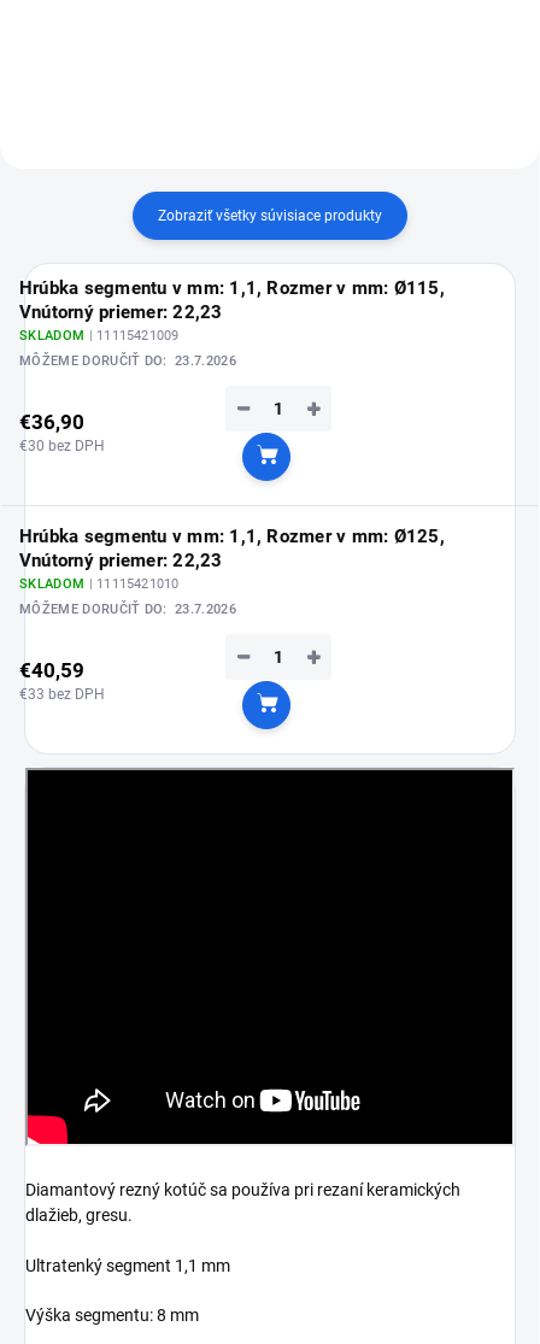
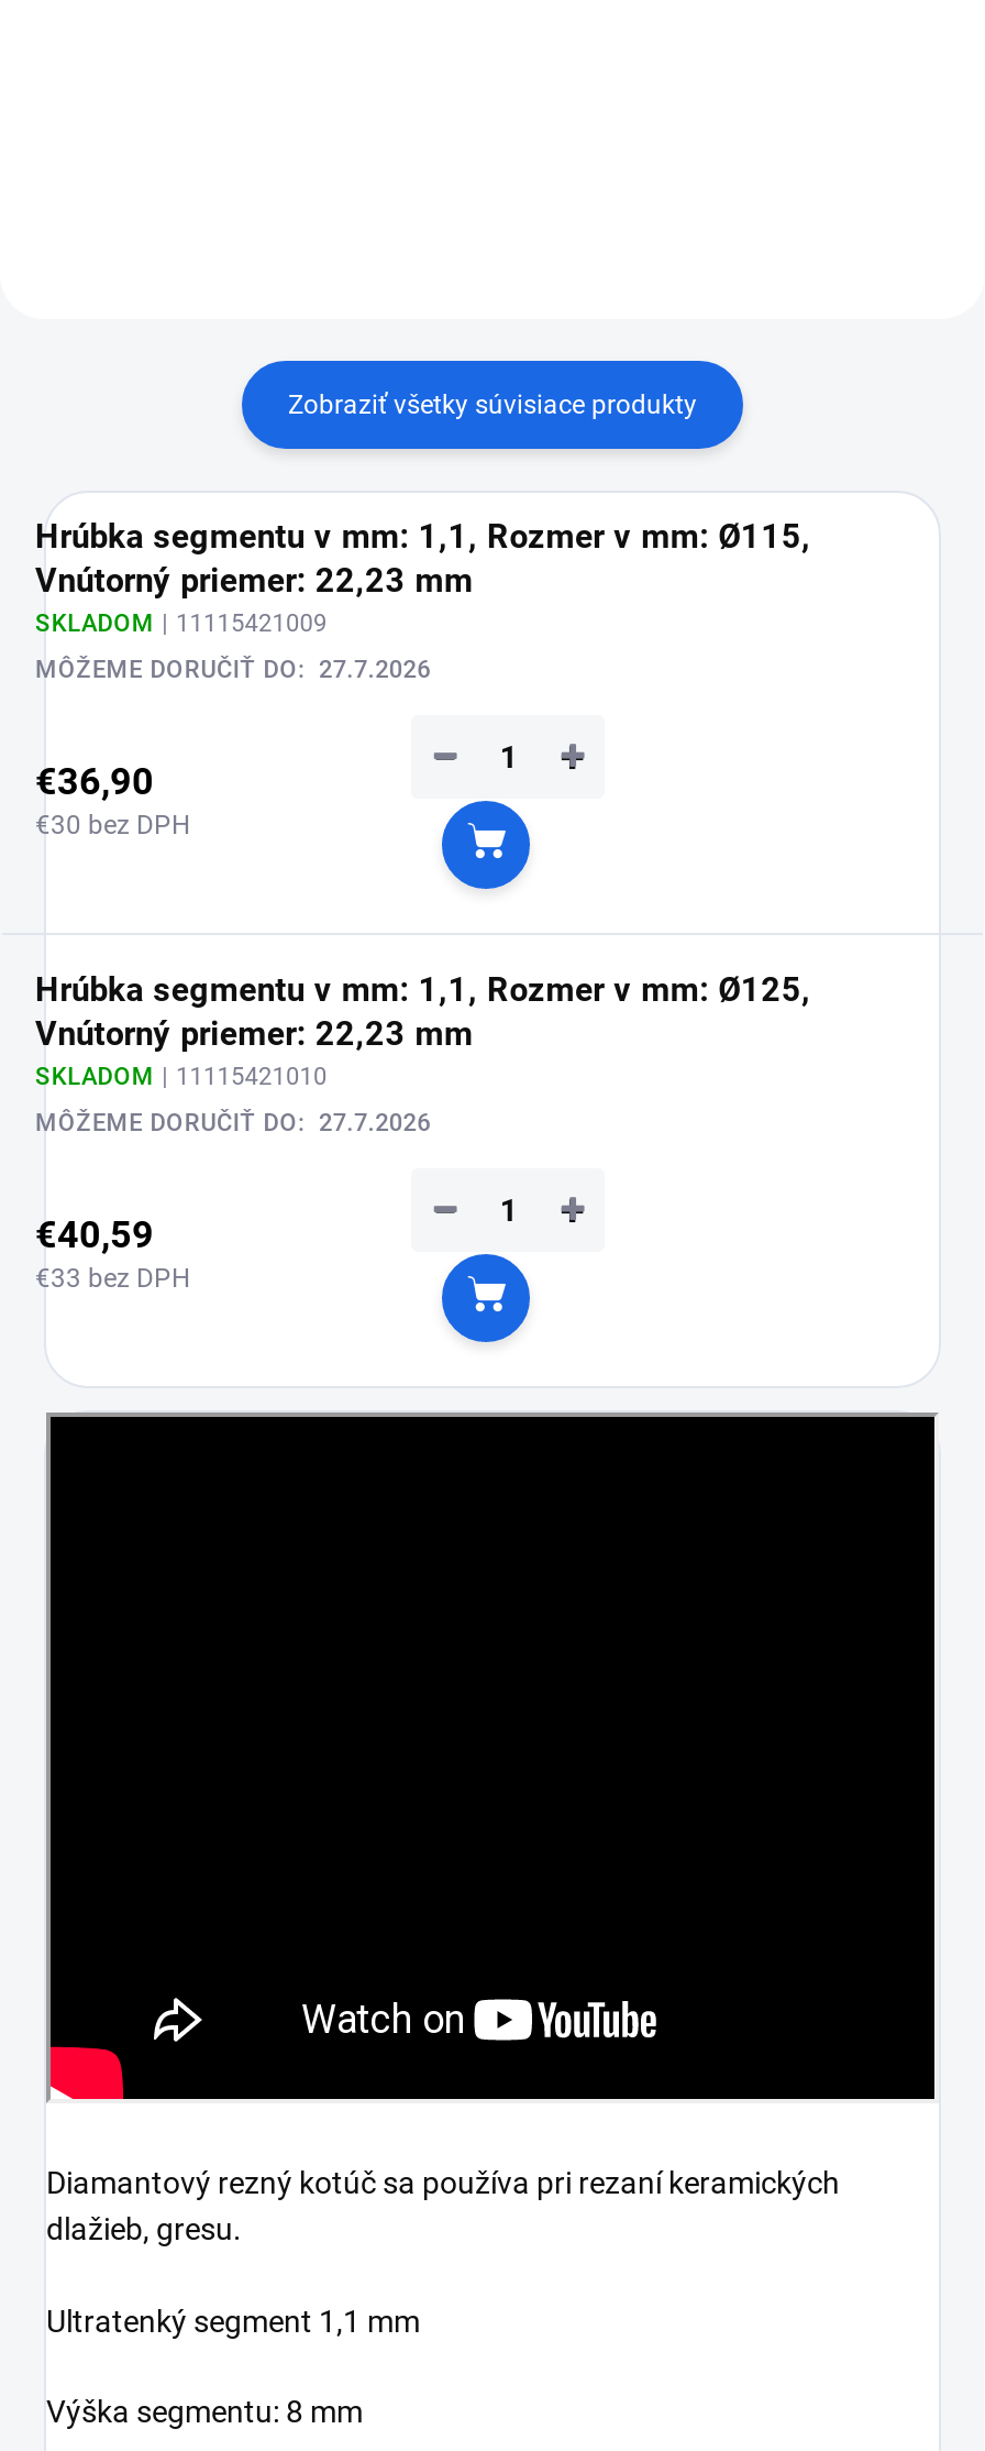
- Vnútorný priemer: 22,23
+ Vnútorný priemer: 22,23 mm

- MÔŽEME DORUČIŤ DO: 23.7.2026
+ MÔŽEME DORUČIŤ DO: 27.7.2026

- Vnútorný priemer: 22,23
+ Vnútorný priemer: 22,23 mm

- MÔŽEME DORUČIŤ DO: 23.7.2026
+ MÔŽEME DORUČIŤ DO: 27.7.2026
